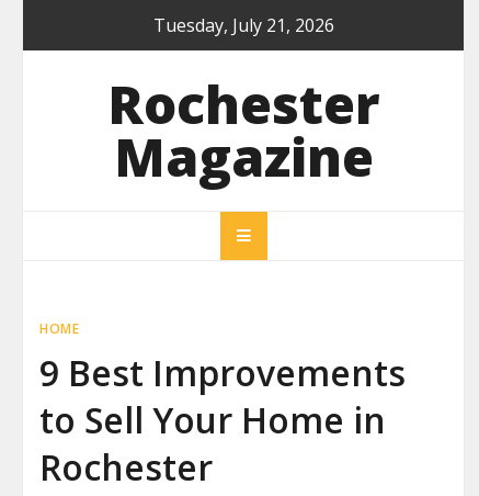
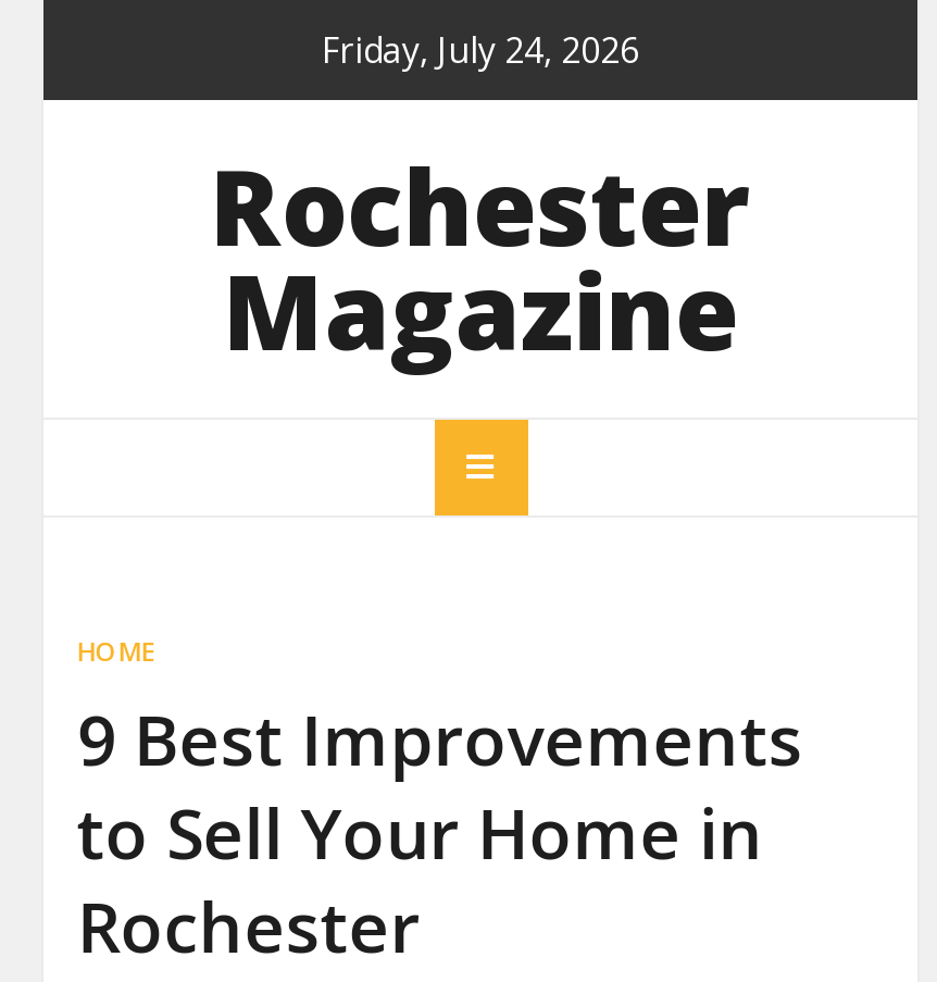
- Tuesday, July 21, 2026
+ Friday, July 24, 2026
